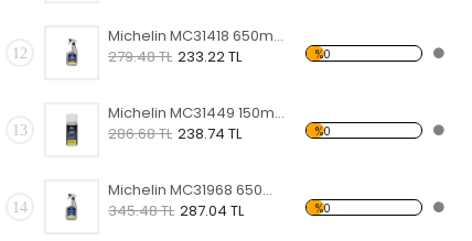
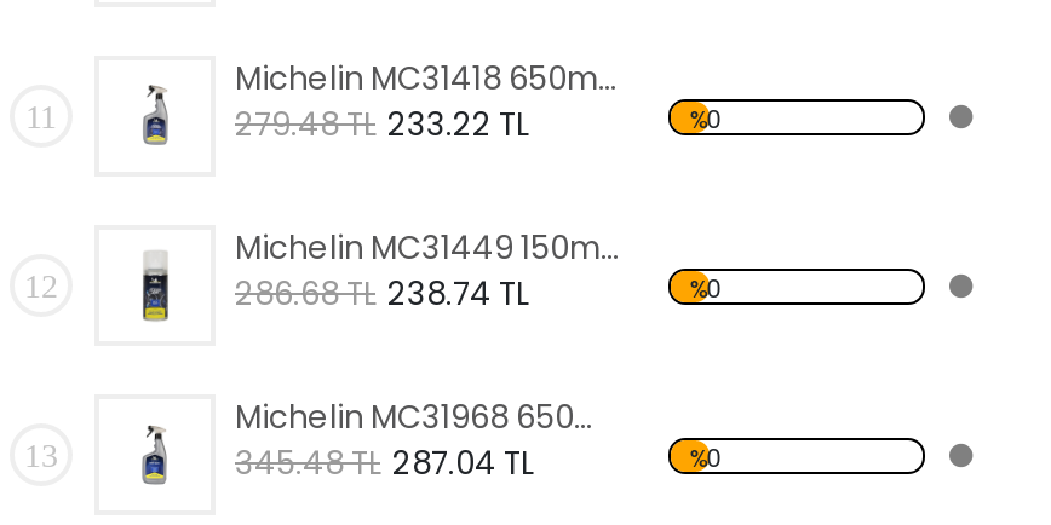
- 12
+ 11

- 13
+ 12

- 14
+ 13
